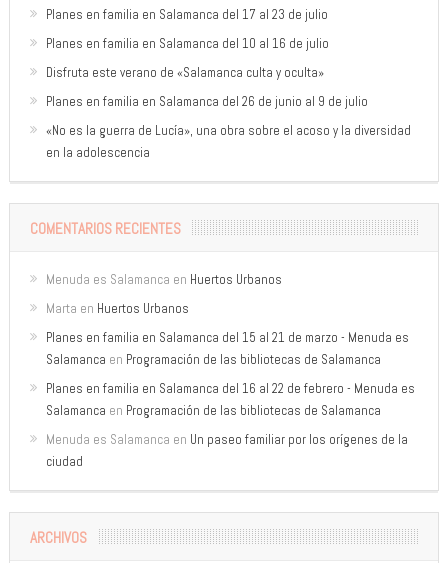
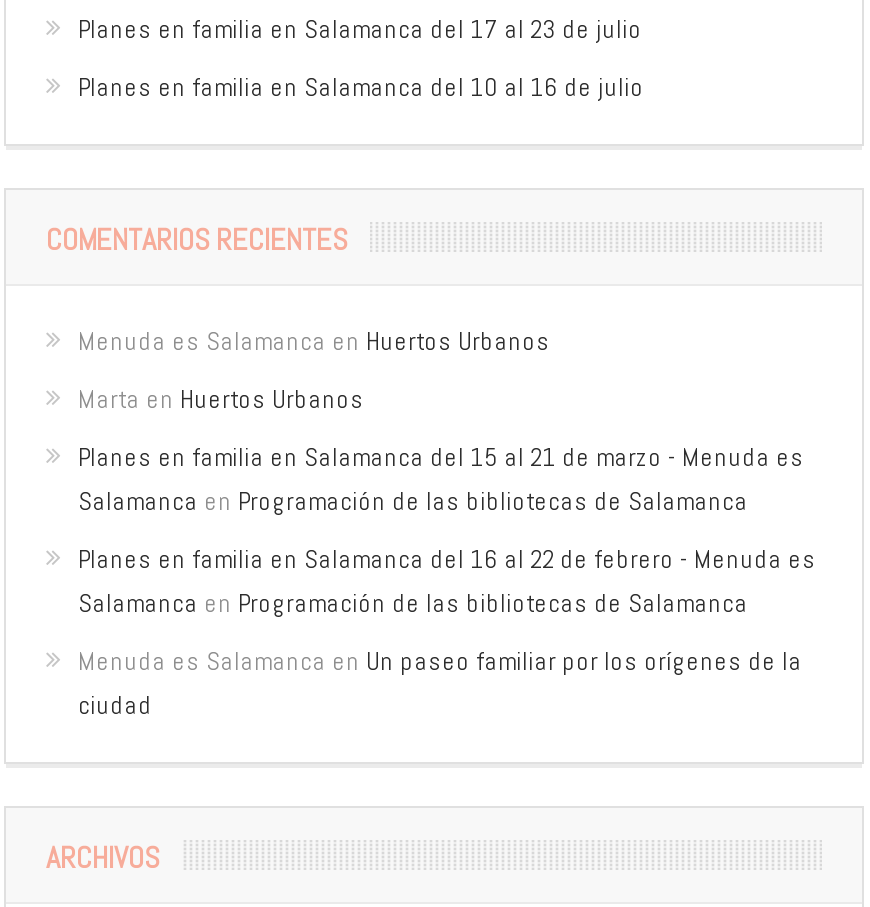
- Disfruta este verano de «Salamanca culta y oculta»
- Planes en familia en Salamanca del 26 de junio al 9 de julio
- «No es la guerra de Lucía», una obra sobre el acoso y la diversidad
- en la adolescencia
